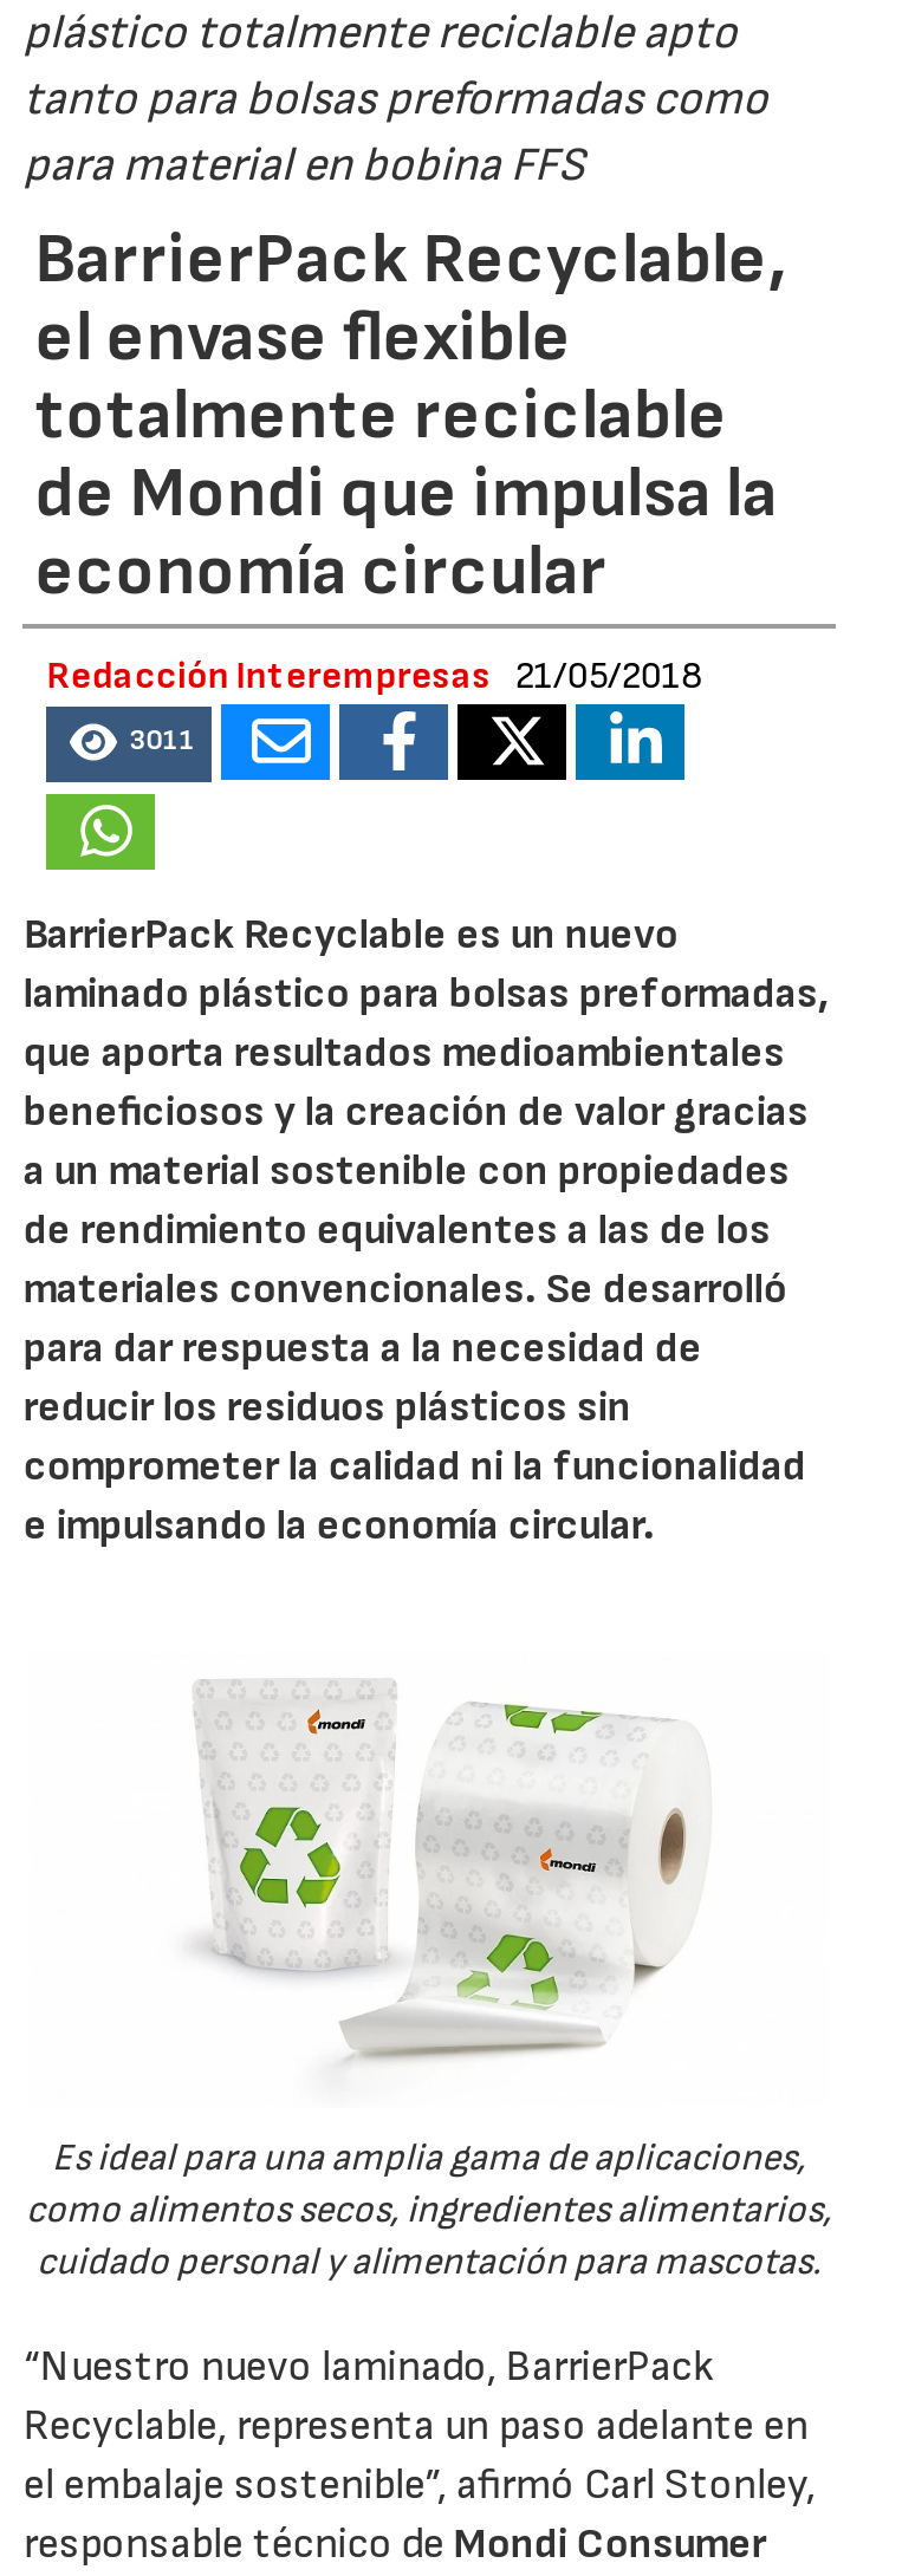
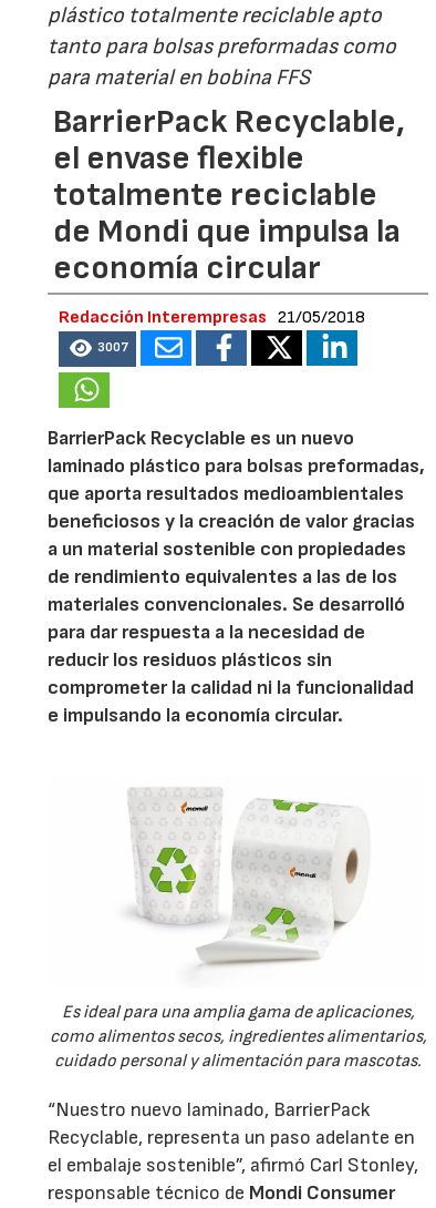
- 3011
+ 3007
